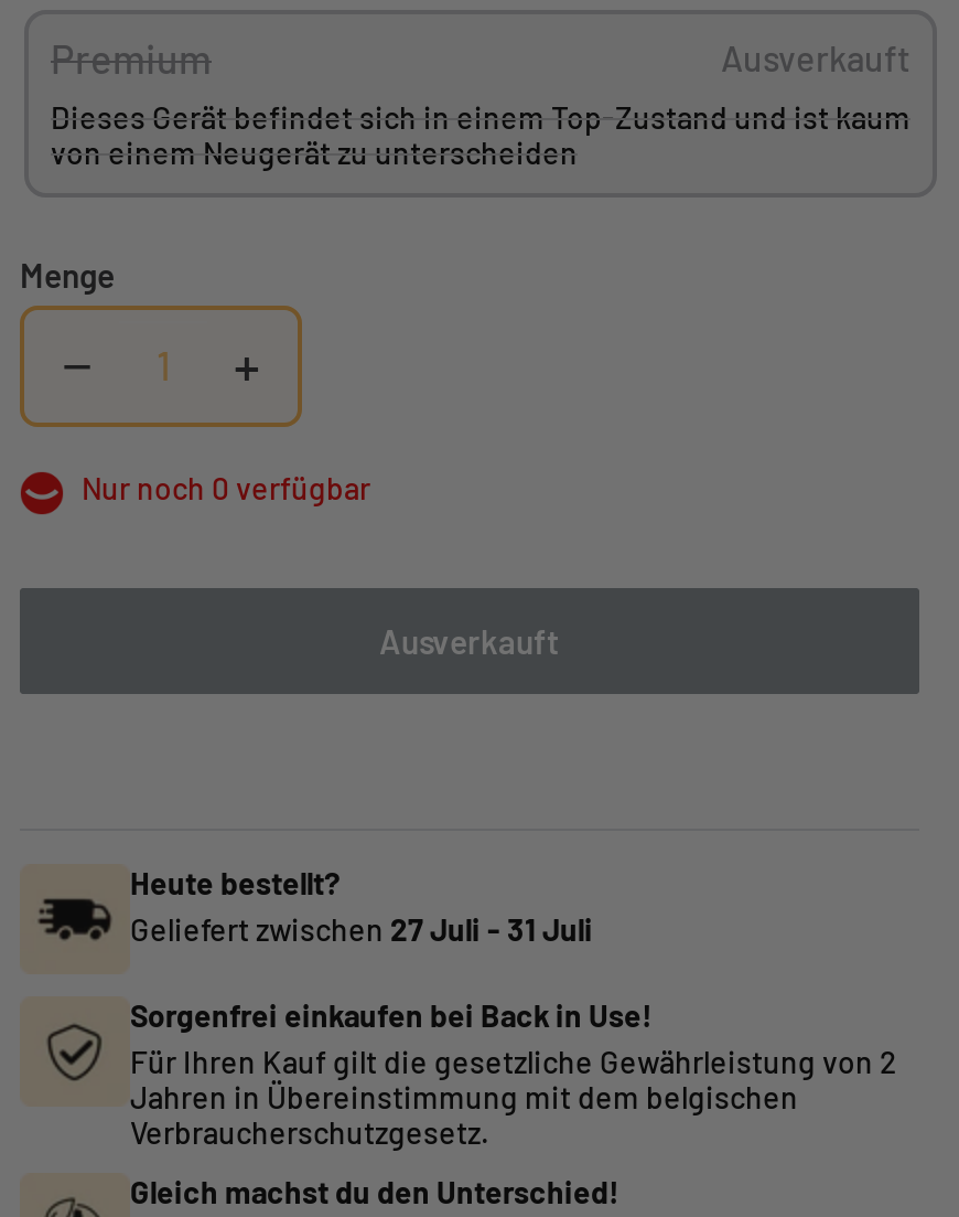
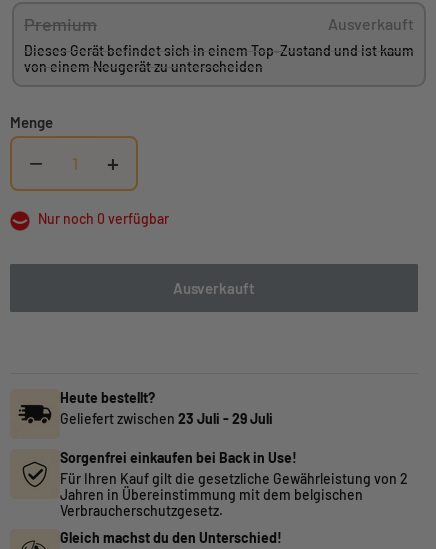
- Geliefert zwischen 27 Juli - 31 Juli
+ Geliefert zwischen 23 Juli - 29 Juli
